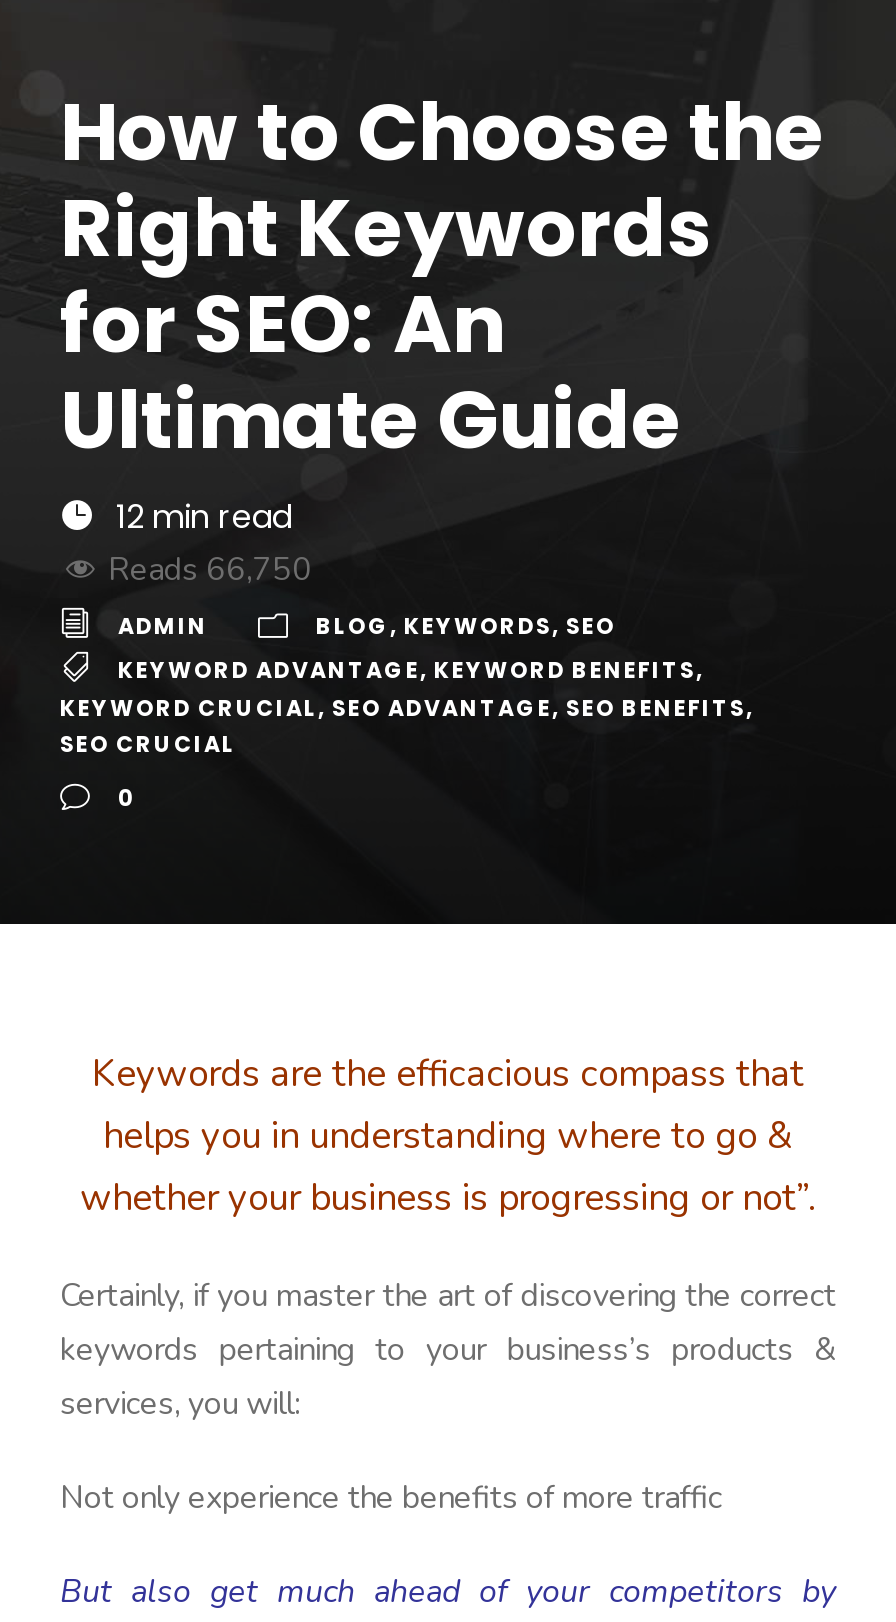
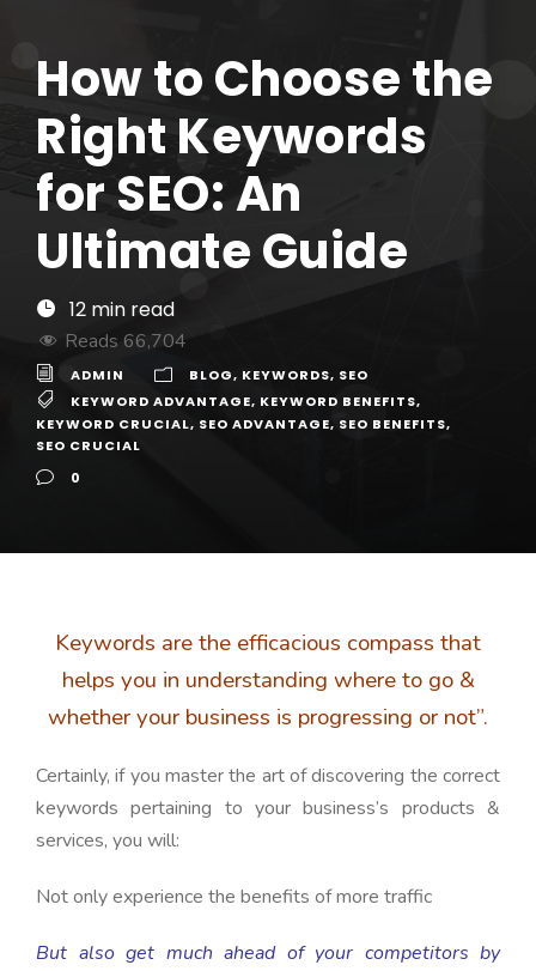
- Reads 66,750
+ Reads 66,704
